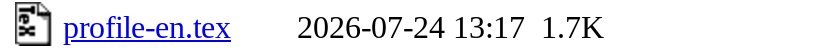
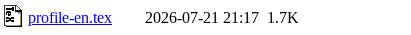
- profile-en.tex 2026-07-24 13:17 1.7K
+ profile-en.tex 2026-07-21 21:17 1.7K
